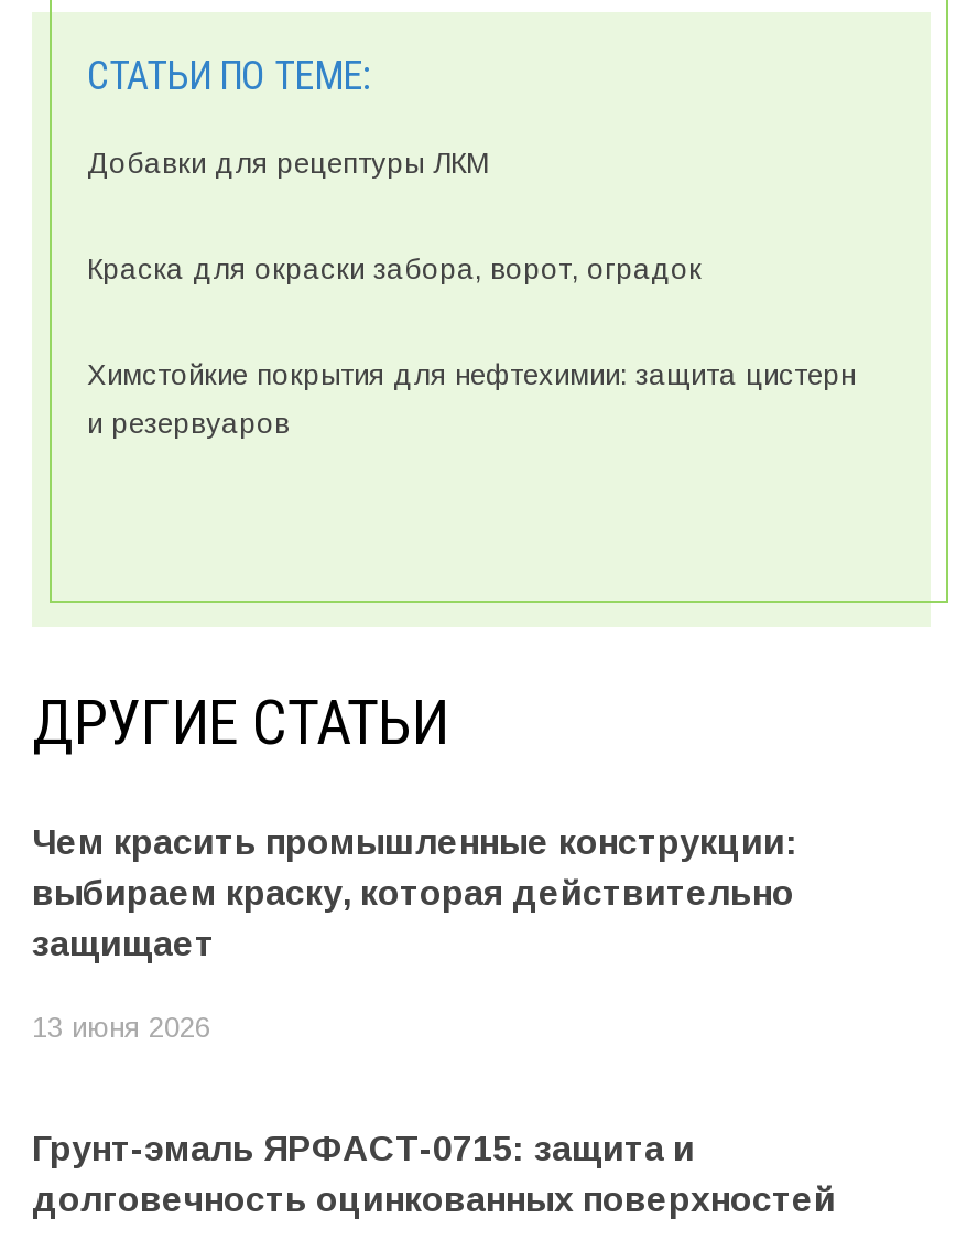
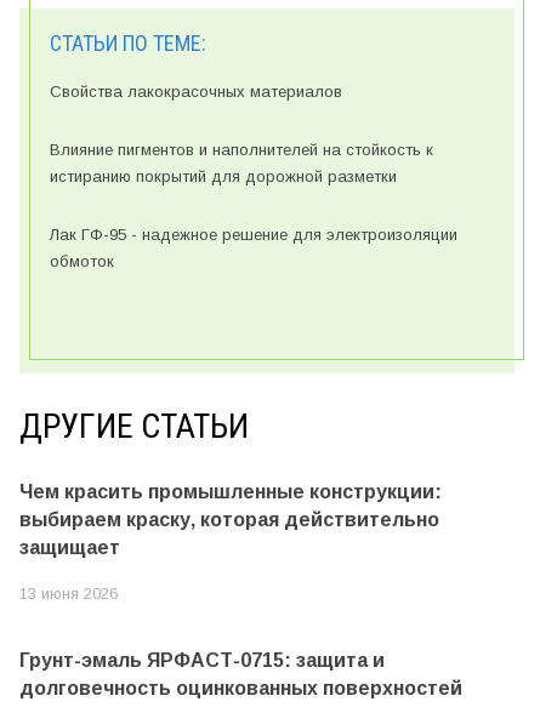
- Добавки для рецептуры ЛКМ
- Краска для окраски забора, ворот, оградок
- Химстойкие покрытия для нефтехимии: защита цистерн
- и резервуаров
+ Свойства лакокрасочных материалов
+ Влияние пигментов и наполнителей на стойкость к
+ истиранию покрытий для дорожной разметки
+ Лак ГФ-95 - надежное решение для электроизоляции
+ обмоток
